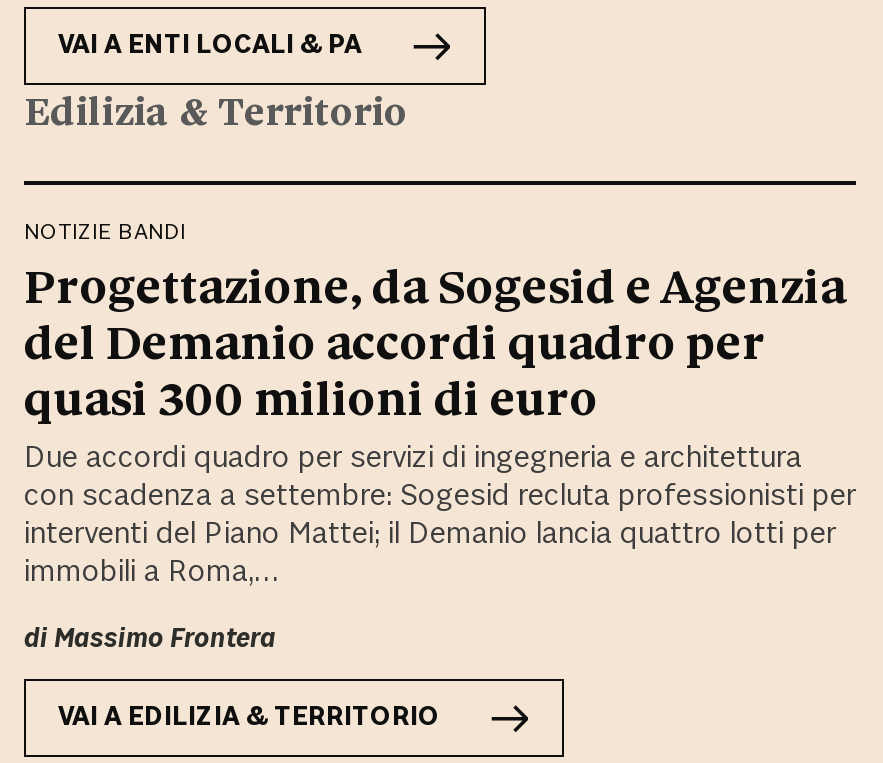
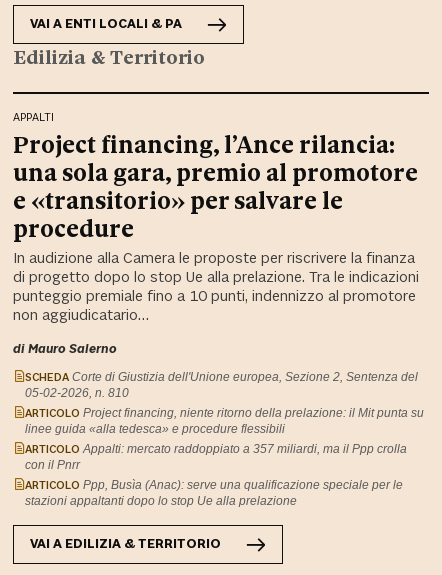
- NOTIZIE BANDI
- Progettazione, da Sogesid e Agenzia
- del Demanio accordi quadro per
- quasi 300 milioni di euro
- Due accordi quadro per servizi di ingegneria e architettura
- con scadenza a settembre: Sogesid recluta professionisti per
- interventi del Piano Mattei; il Demanio lancia quattro lotti per
- immobili a Roma,…
- di Massimo Frontera
+ APPALTI
+ Project financing, l’Ance rilancia:
+ una sola gara, premio al promotore
+ e «transitorio» per salvare le
+ procedure
+ In audizione alla Camera le proposte per riscrivere la finanza
+ di progetto dopo lo stop Ue alla prelazione. Tra le indicazioni
+ punteggio premiale fino a 10 punti, indennizzo al promotore
+ non aggiudicatario…
+ di Mauro Salerno
+ SCHEDA Corte di Giustizia dell'Unione europea, Sezione 2, Sentenza del
+ 05-02-2026, n. 810
+ ARTICOLO Project financing, niente ritorno della prelazione: il Mit punta su
+ linee guida «alla tedesca» e procedure flessibili
+ ARTICOLO Appalti: mercato raddoppiato a 357 miliardi, ma il Ppp crolla
+ con il Pnrr
+ ARTICOLO Ppp, Busìa (Anac): serve una qualificazione speciale per le
+ stazioni appaltanti dopo lo stop Ue alla prelazione
